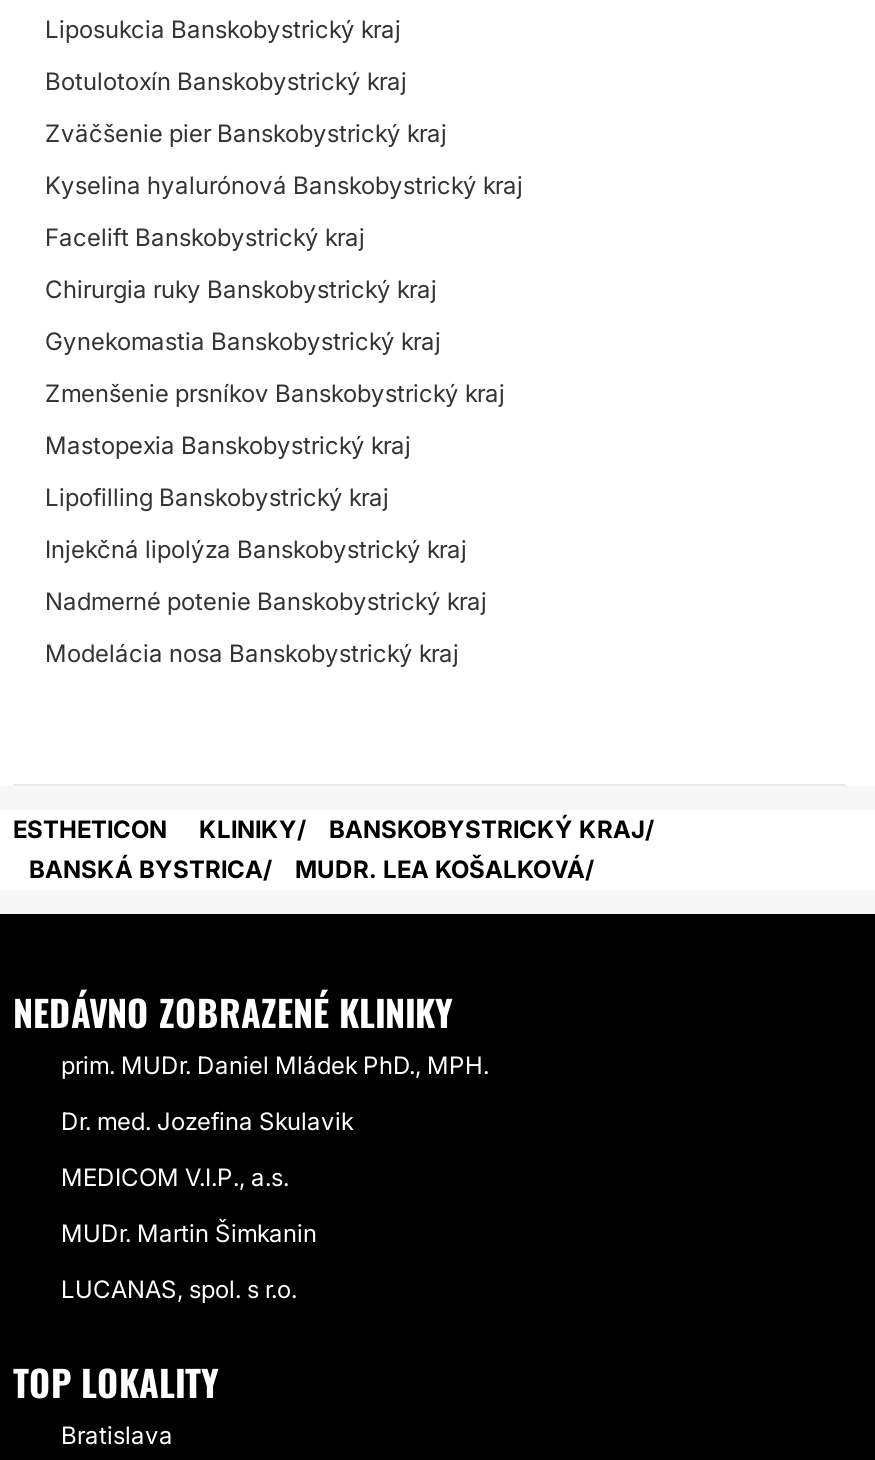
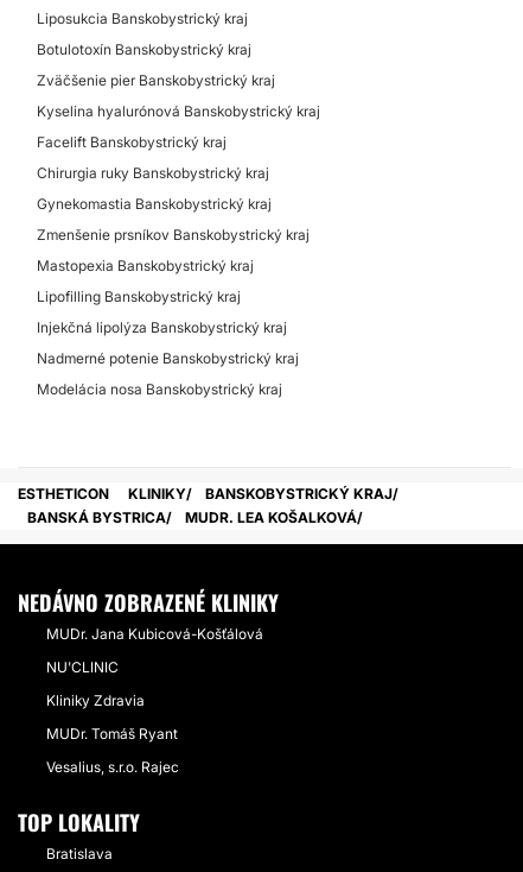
- prim. MUDr. Daniel Mládek PhD., MPH.
+ MUDr. Jana Kubicová-Košťálová

- Dr. med. Jozefina Skulavik
+ NU'CLINIC

- MEDICOM V.I.P., a.s.
+ Kliniky Zdravia

- MUDr. Martin Šimkanin
+ MUDr. Tomáš Ryant

- LUCANAS, spol. s r.o.
+ Vesalius, s.r.o. Rajec
